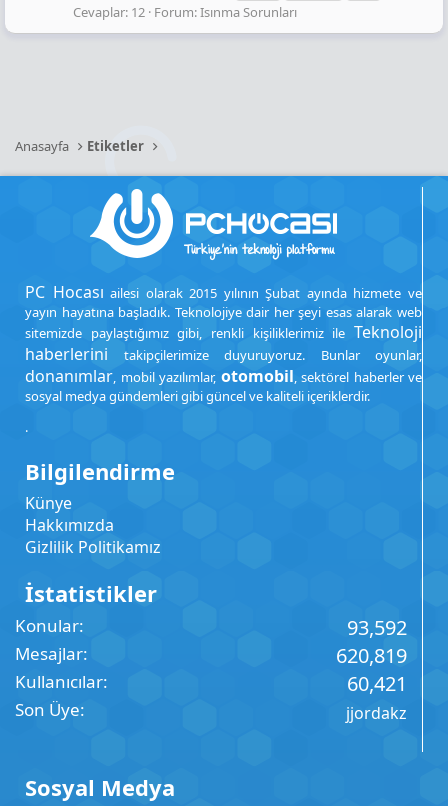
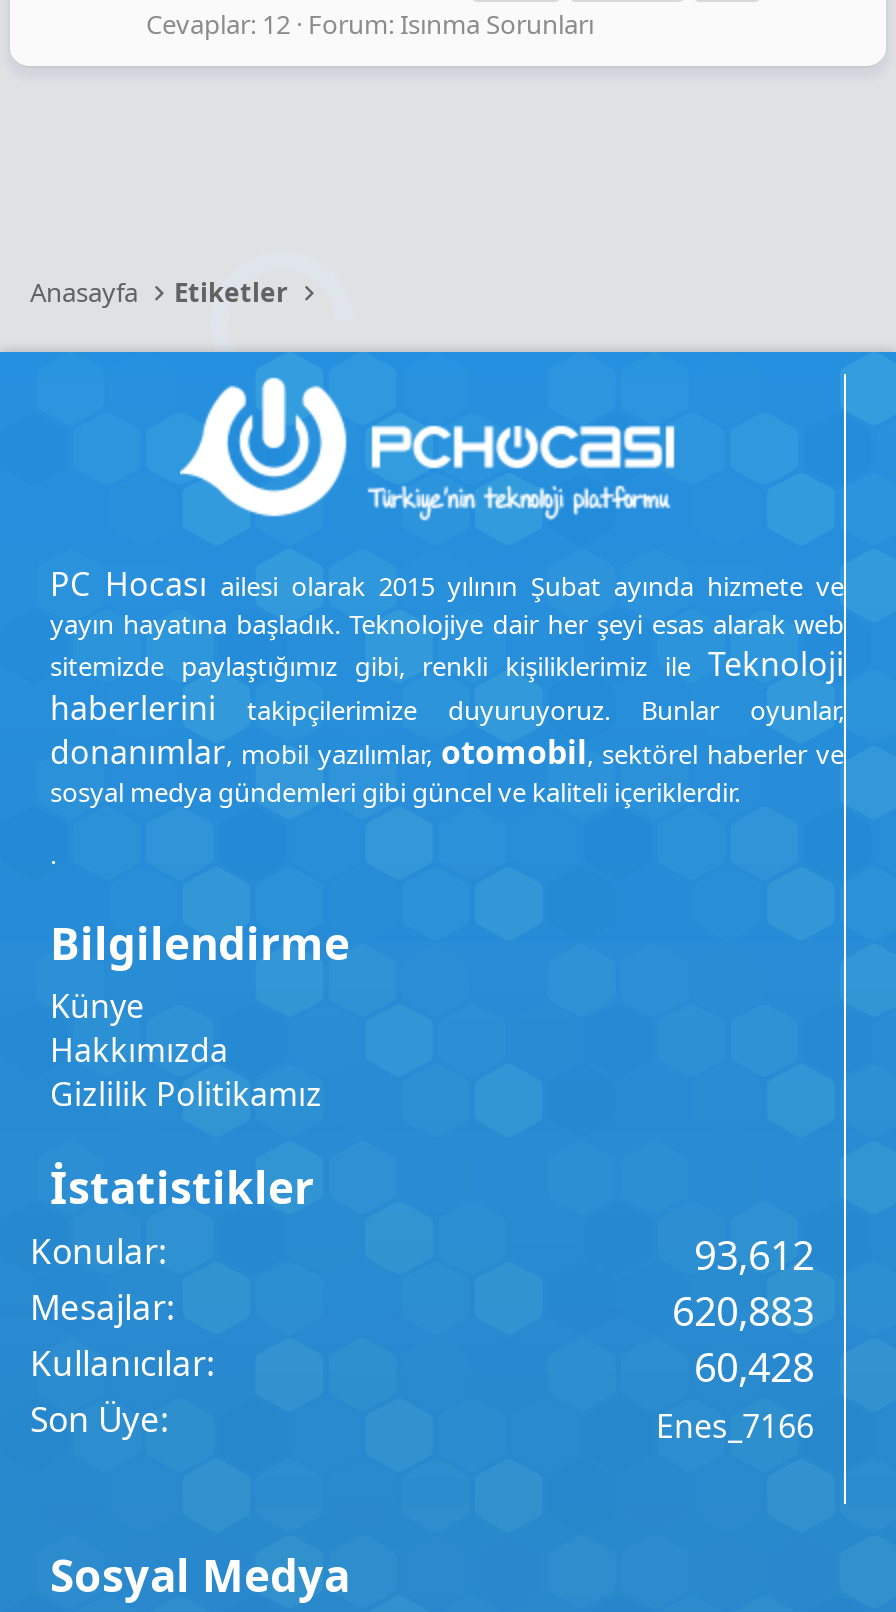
- 93,592
+ 93,612

- 620,819
+ 620,883

- 60,421
+ 60,428

- jjordakz
+ Enes_7166
